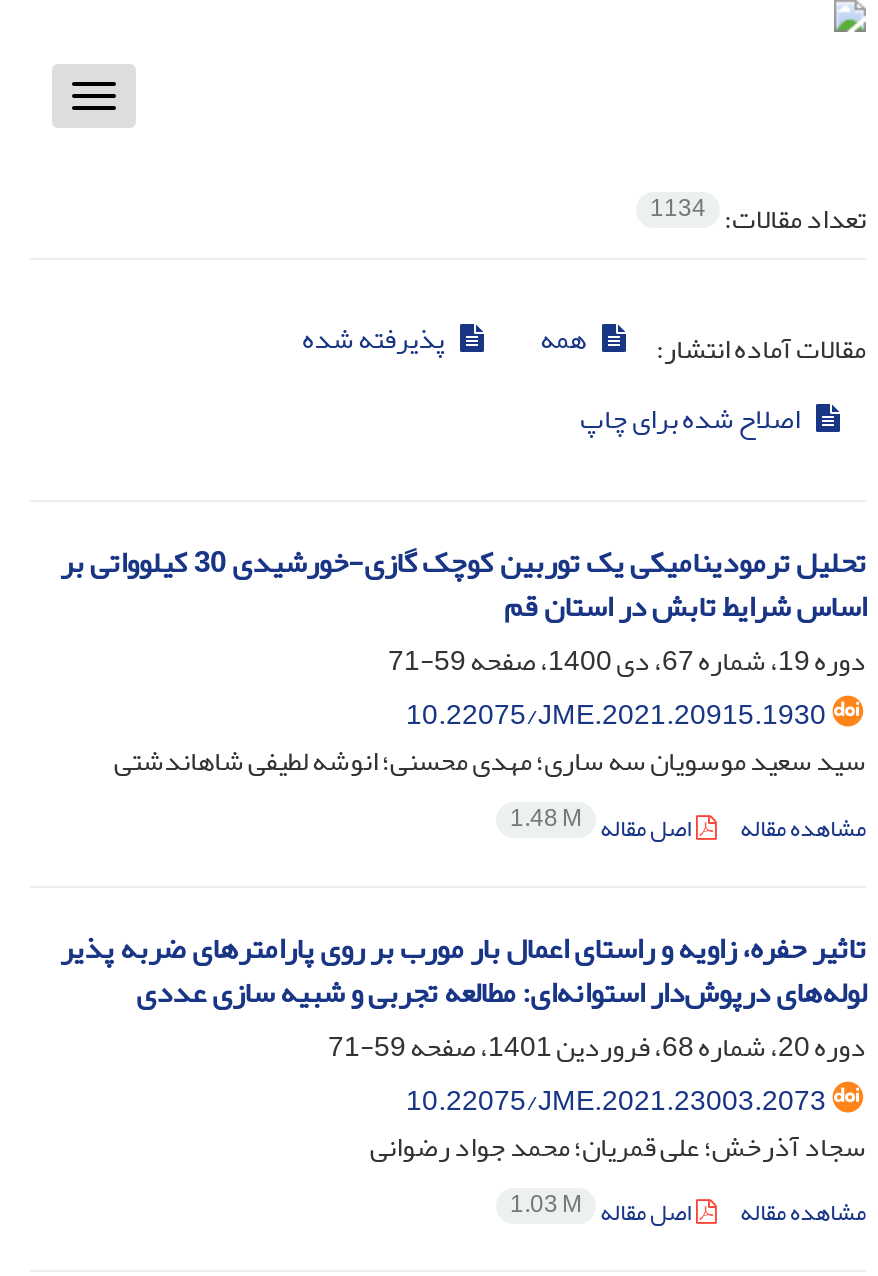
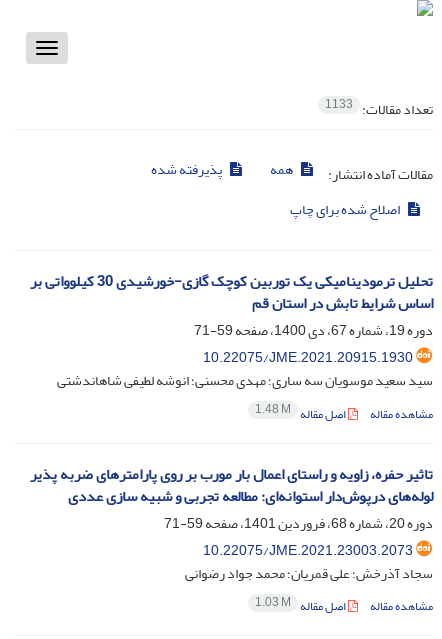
- تعداد مقالات: 1134
+ تعداد مقالات: 1133
